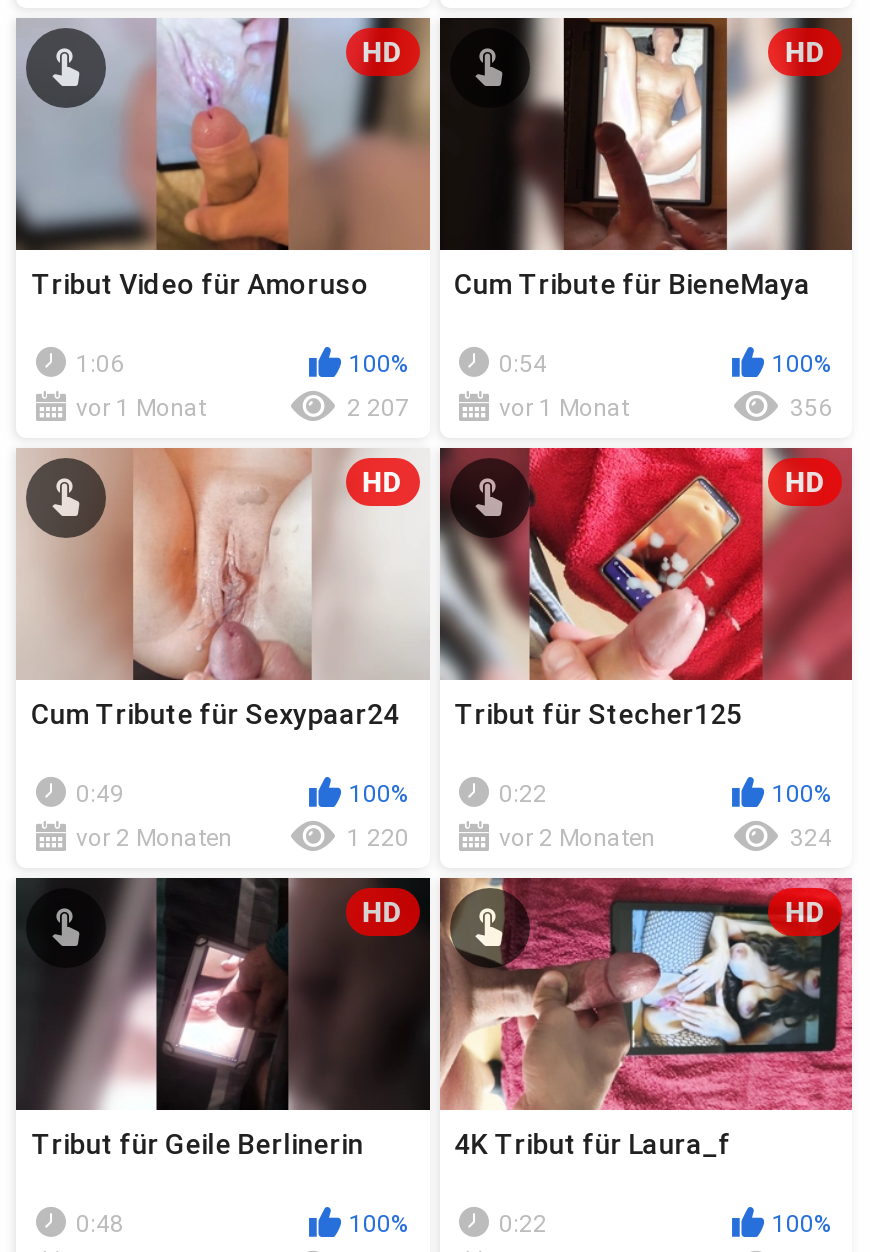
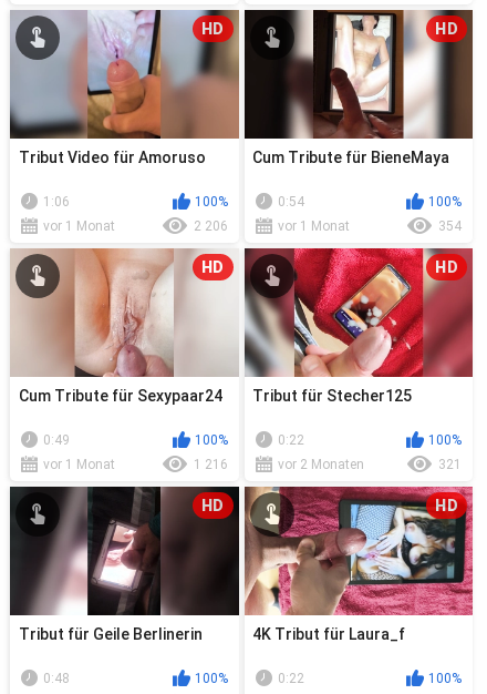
- 2 207
+ 2 206

- 356
+ 354

- vor 2 Monaten
+ vor 1 Monat

- 1 220
+ 1 216

- 324
+ 321
